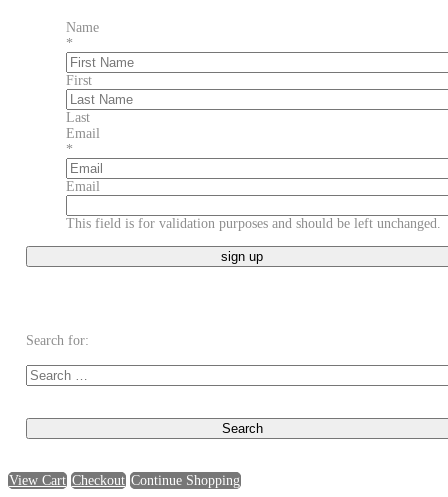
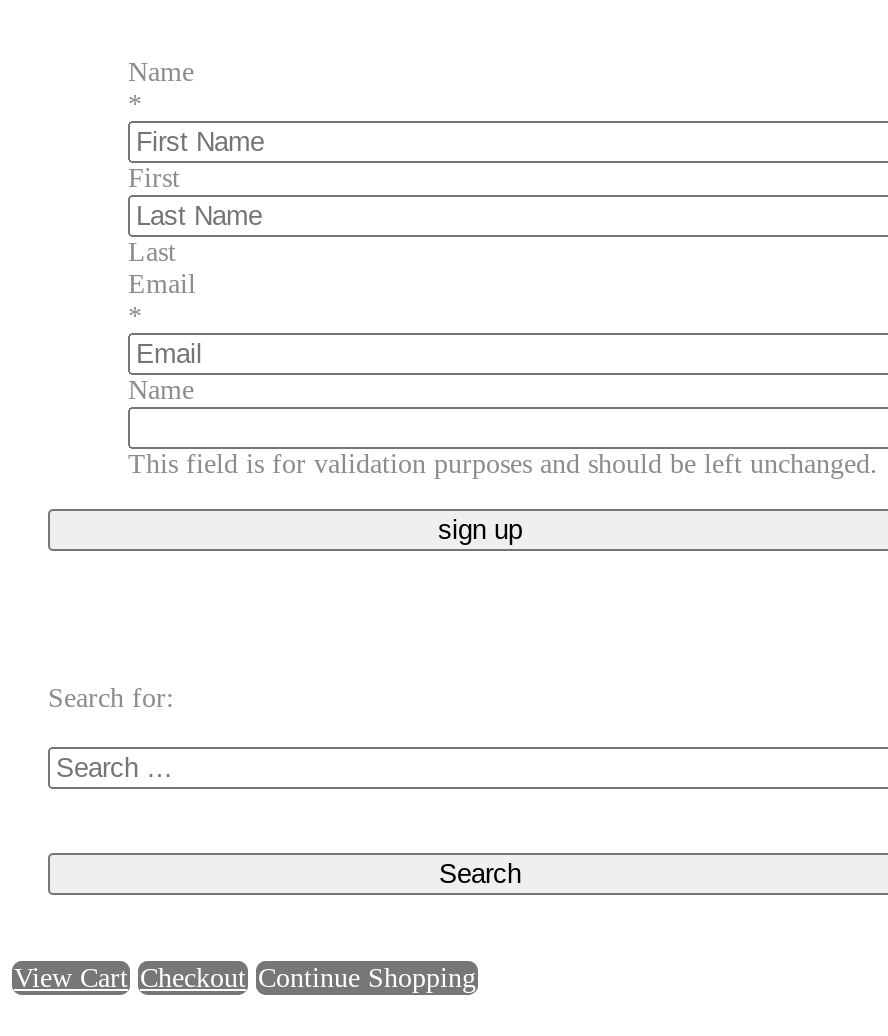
- Email
+ Name
